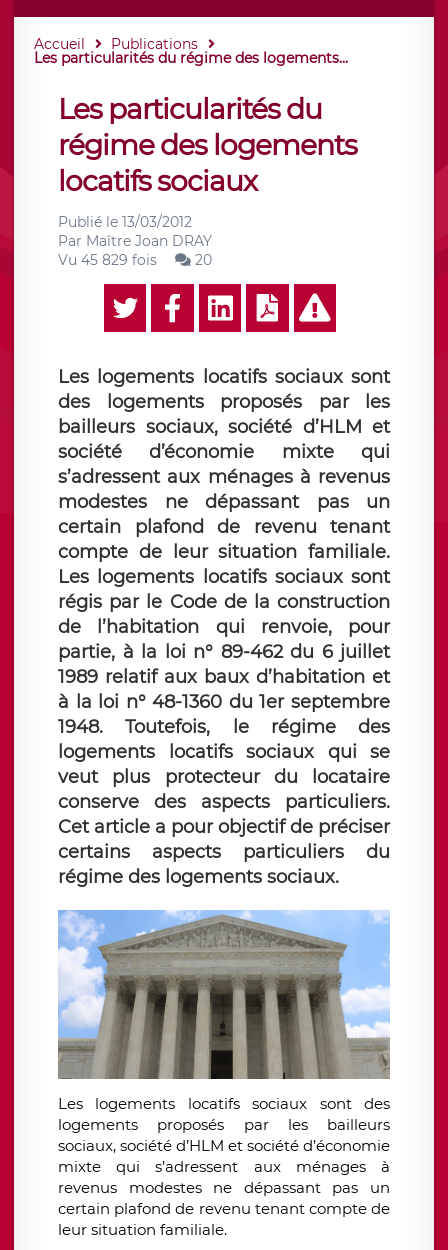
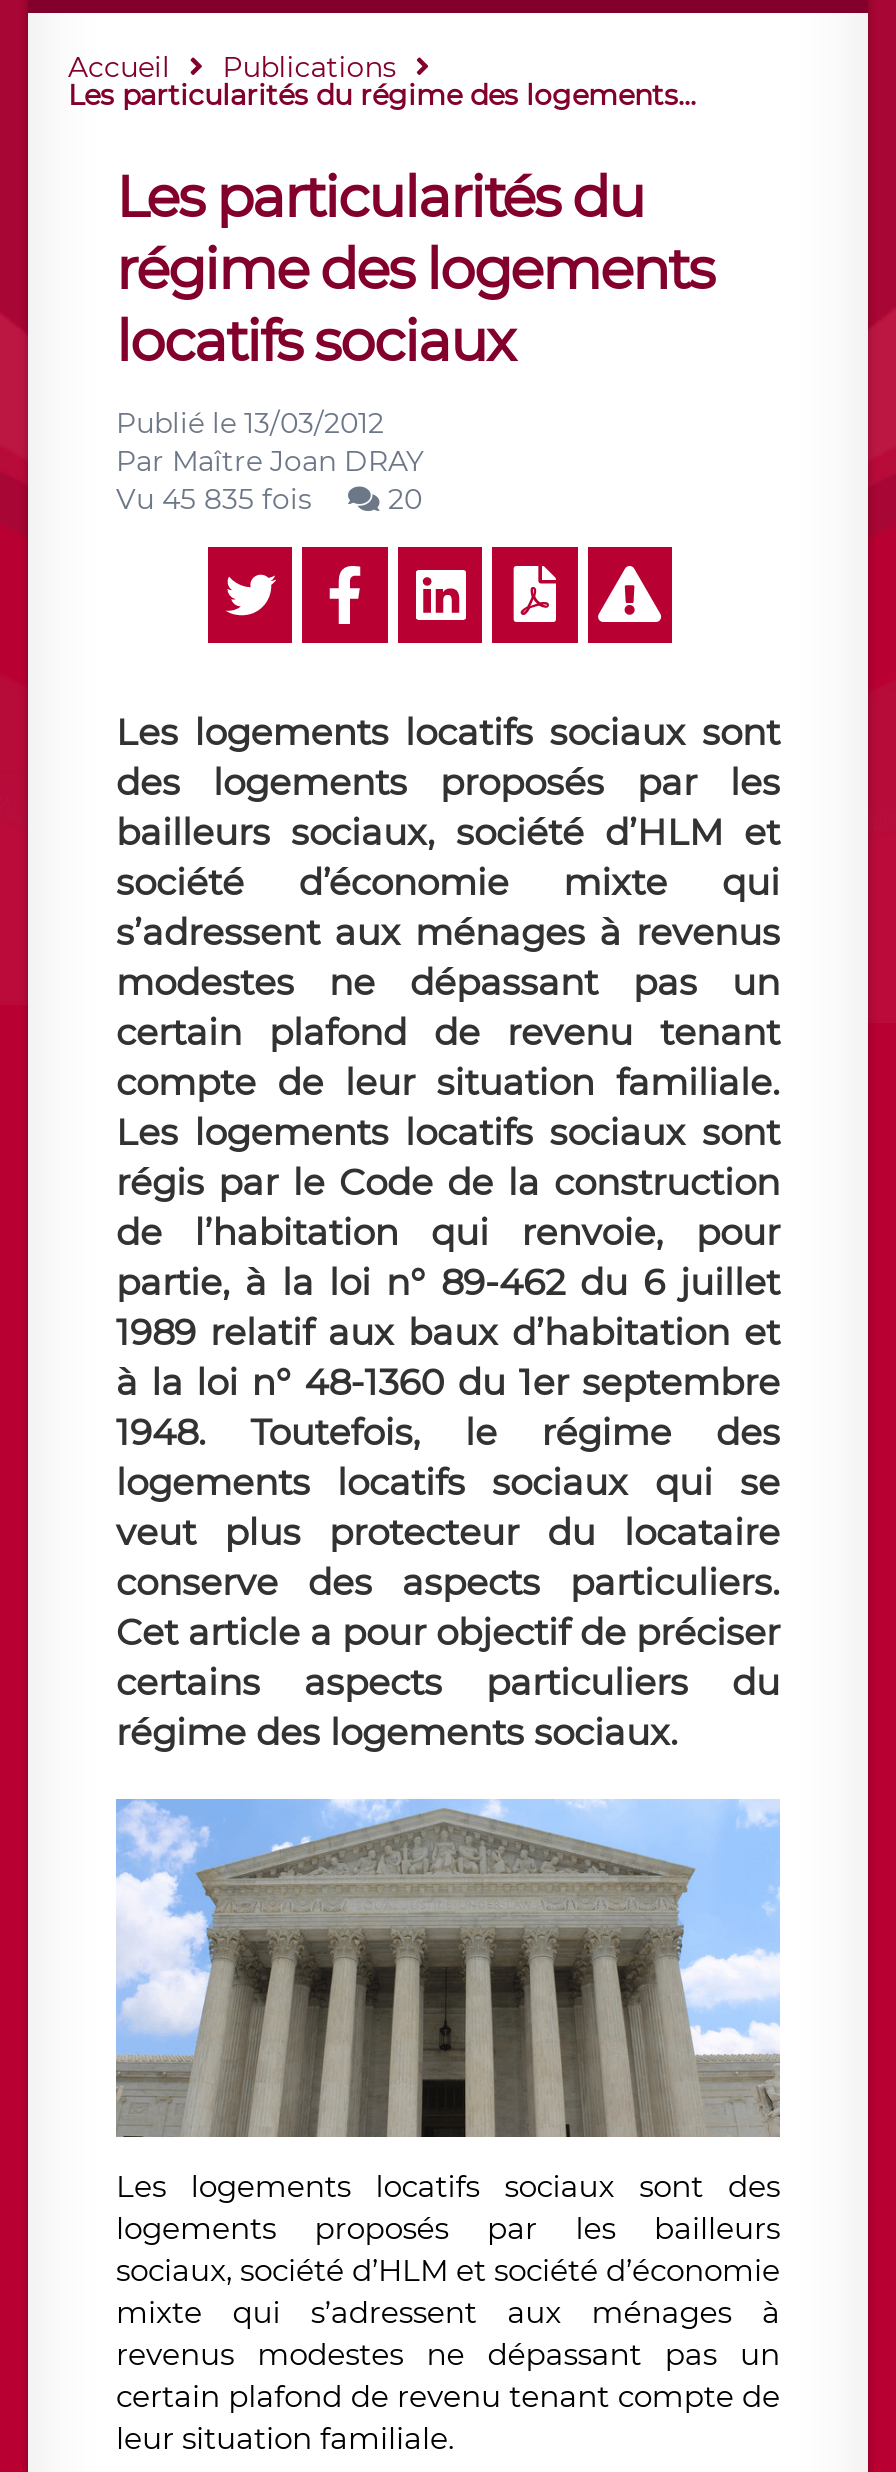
- Vu 45 829 fois 20
+ Vu 45 835 fois 20
